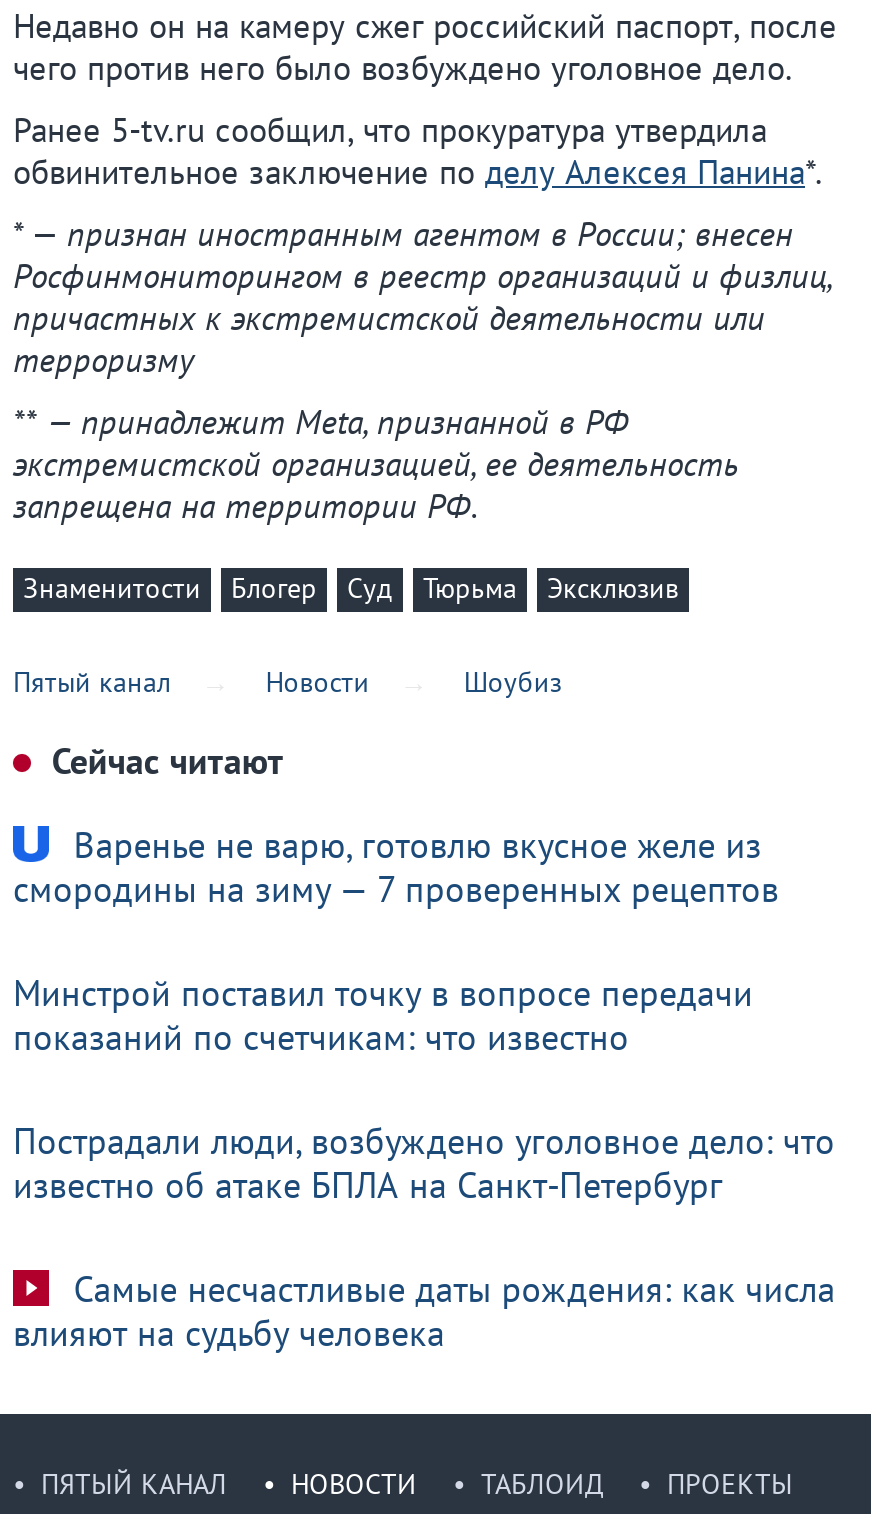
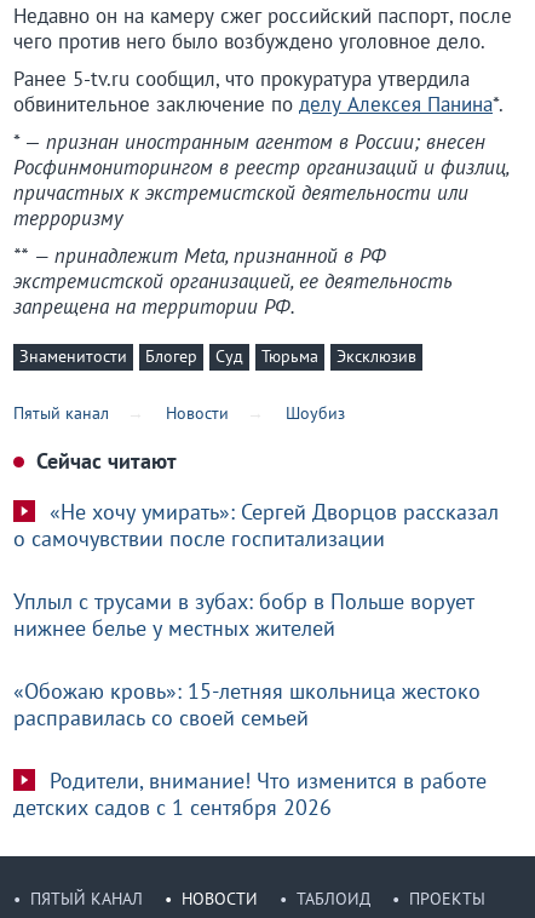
- Варенье не варю, готовлю вкусное желе из
- смородины на зиму — 7 проверенных рецептов
+ «Не хочу умирать»: Сергей Дворцов рассказал
+ о самочувствии после госпитализации

- Минстрой поставил точку в вопросе передачи
- показаний по счетчикам: что известно
+ Уплыл с трусами в зубах: бобр в Польше ворует
+ нижнее белье у местных жителей

- Пострадали люди, возбуждено уголовное дело: что
- известно об атаке БПЛА на Санкт-Петербург
+ «Обожаю кровь»: 15-летняя школьница жестоко
+ расправилась со своей семьей

- Самые несчастливые даты рождения: как числа
- влияют на судьбу человека
+ Родители, внимание! Что изменится в работе
+ детских садов с 1 сентября 2026
